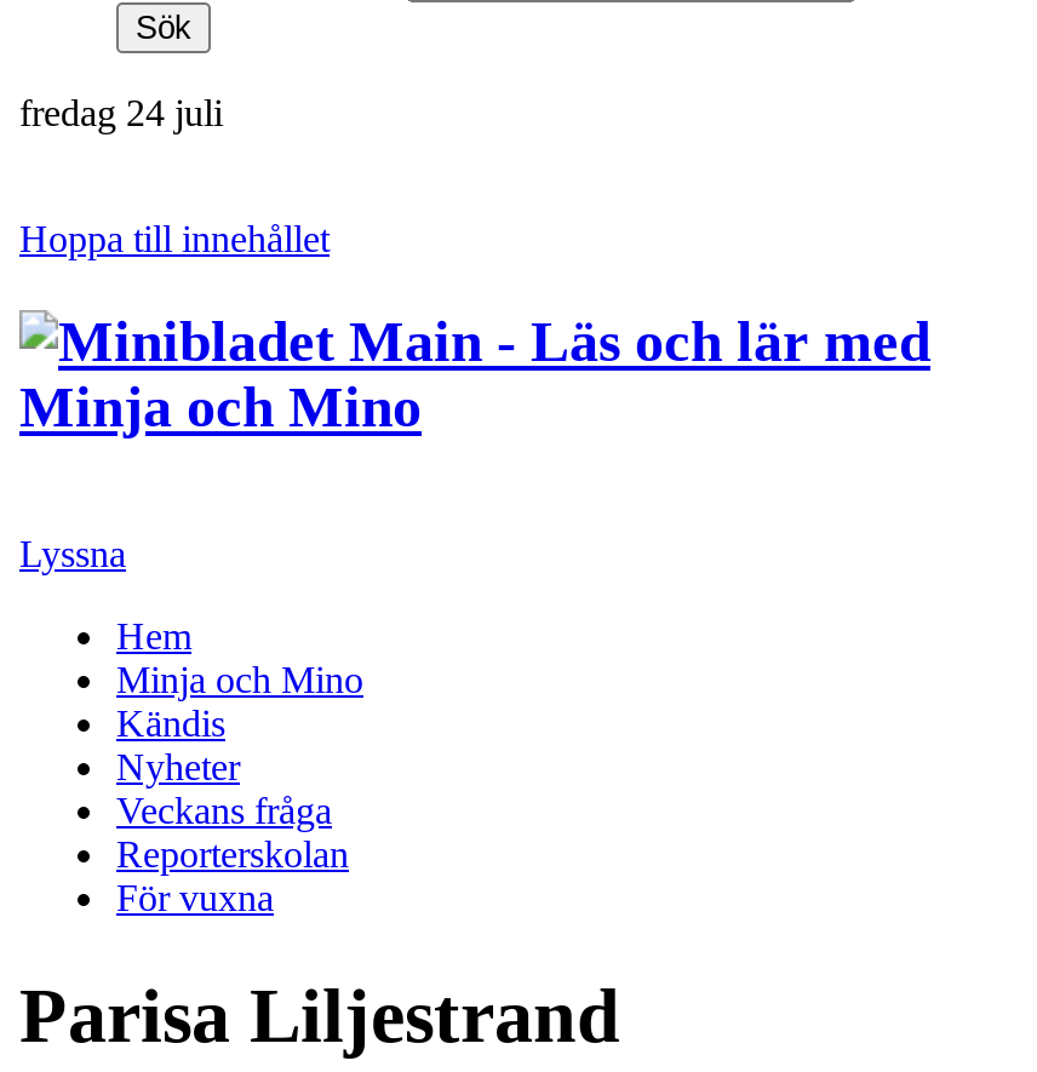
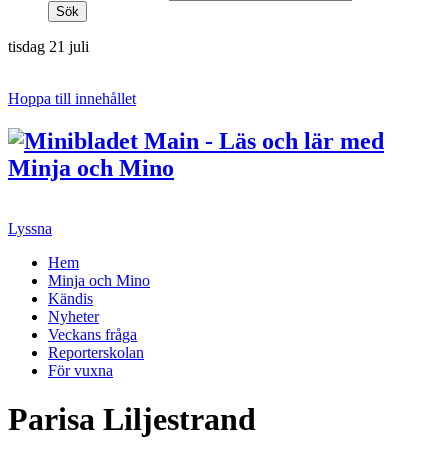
- fredag 24 juli
+ tisdag 21 juli
